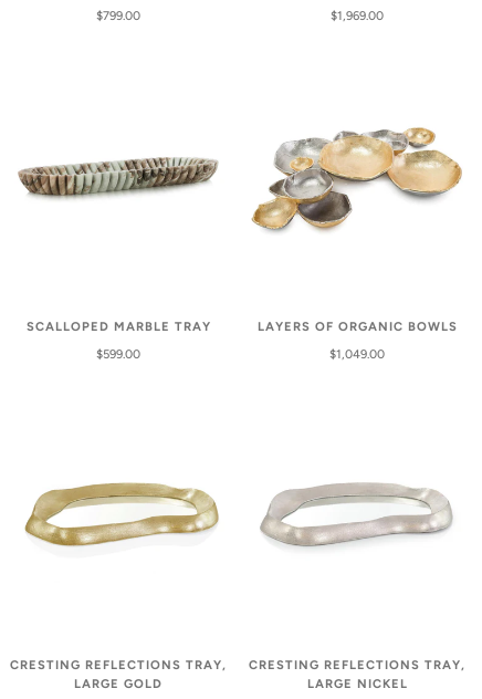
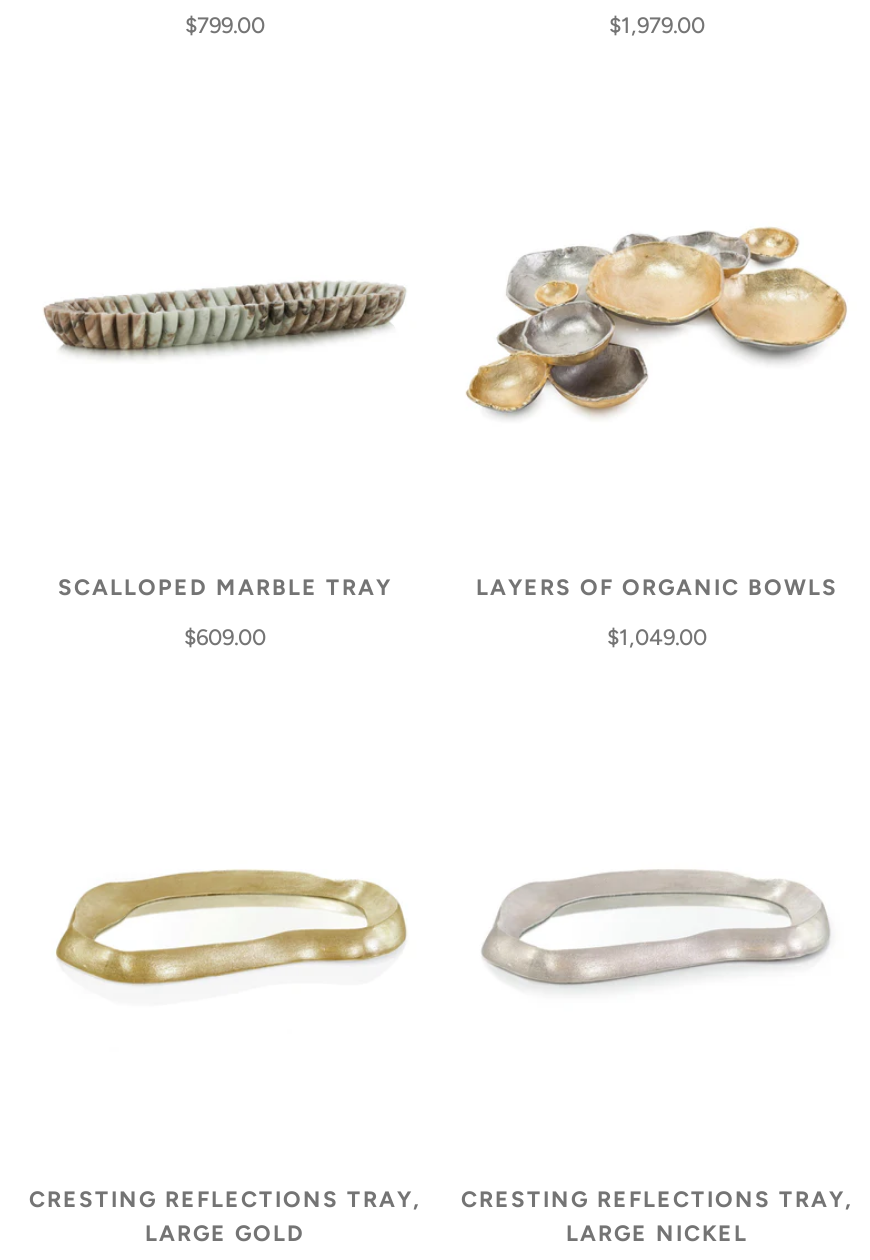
- $1,969.00
+ $1,979.00

- $599.00
+ $609.00
